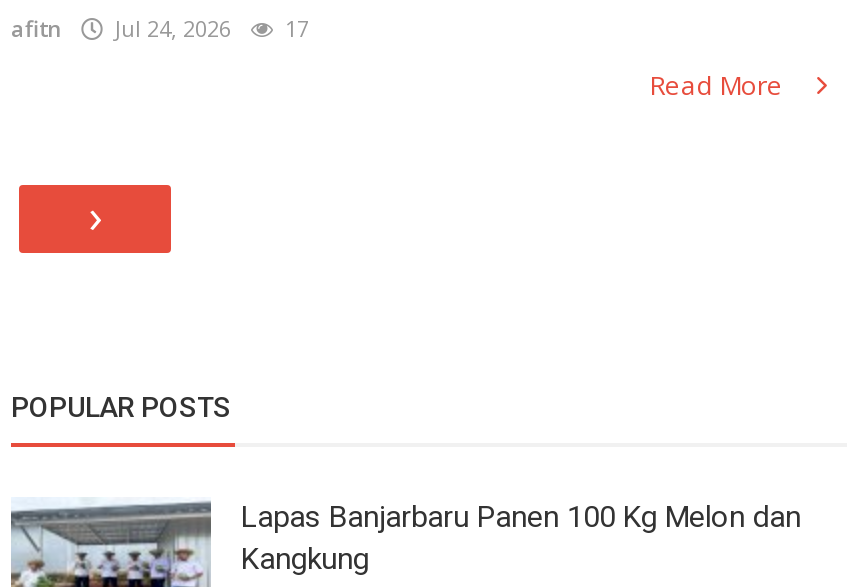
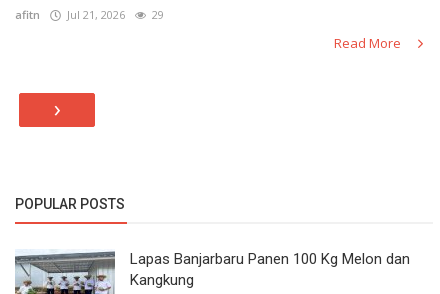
- Jul 24, 2026
+ Jul 21, 2026

- 17
+ 29
